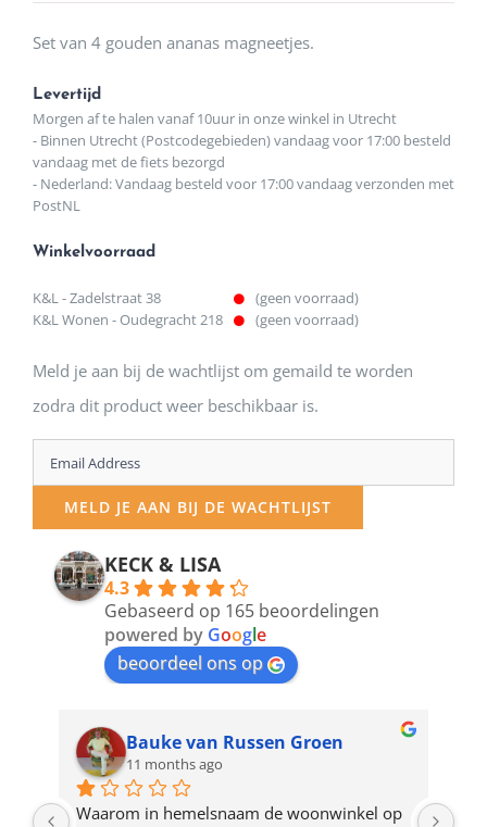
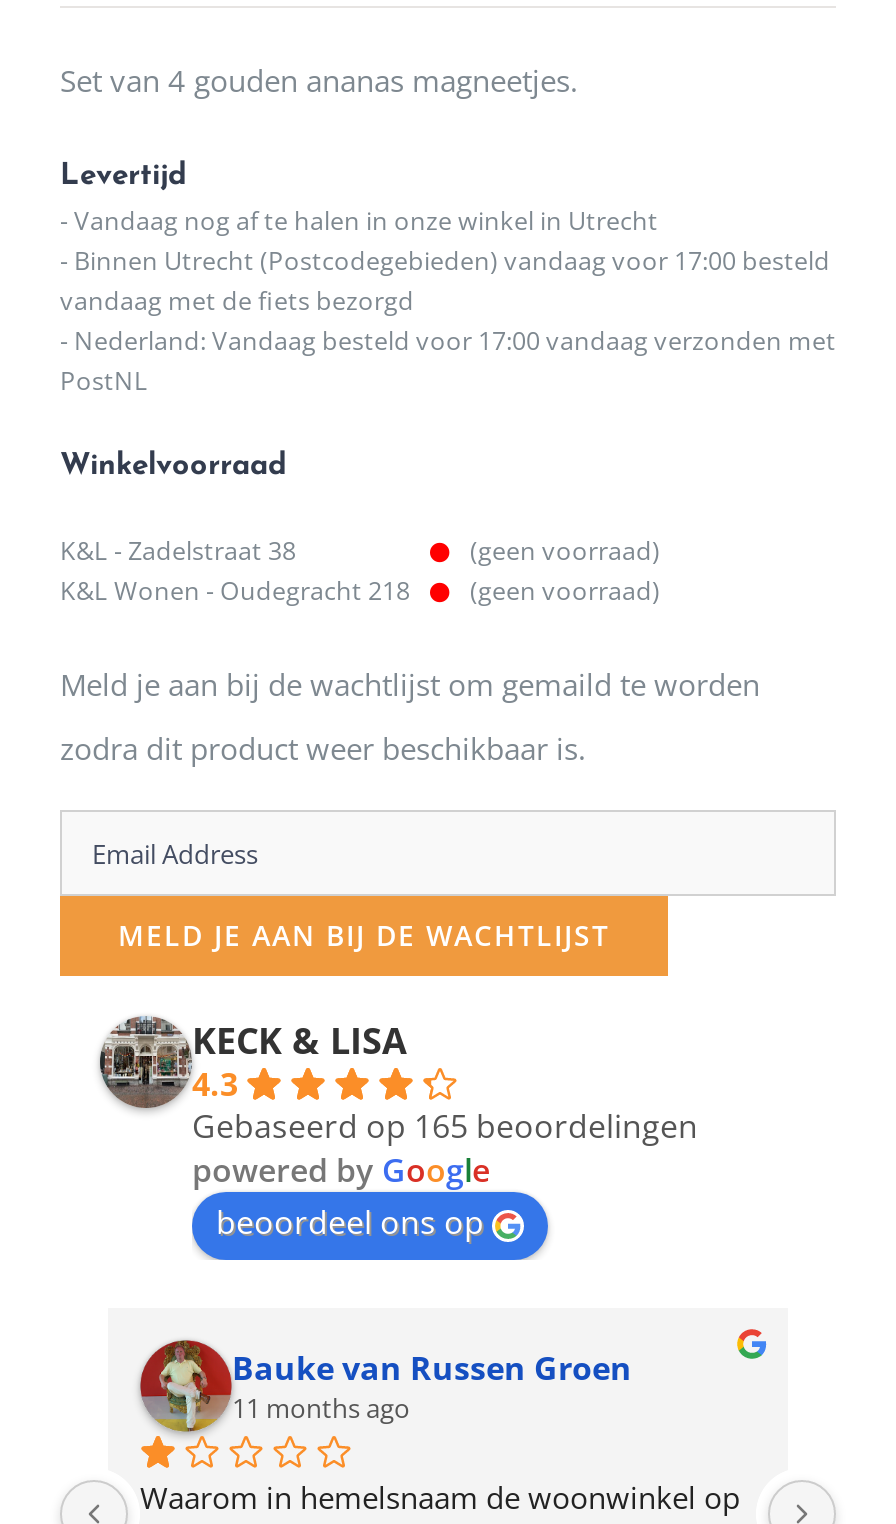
- Morgen af te halen vanaf 10uur in onze winkel in Utrecht
+ - Vandaag nog af te halen in onze winkel in Utrecht
